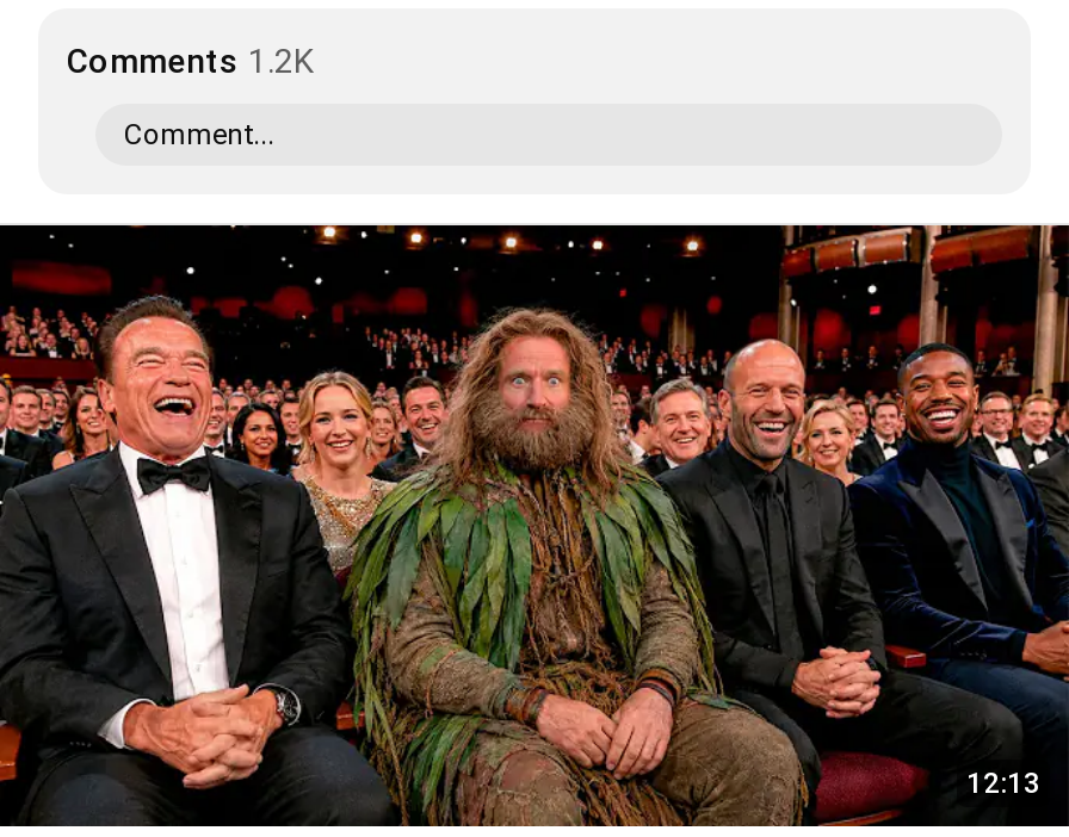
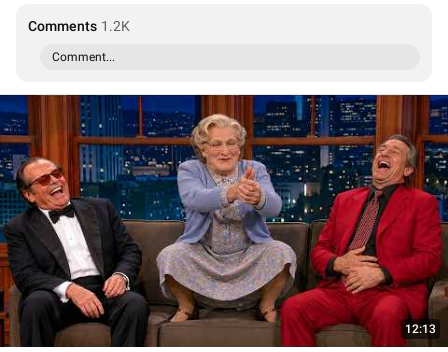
- [image]
+ [image]
